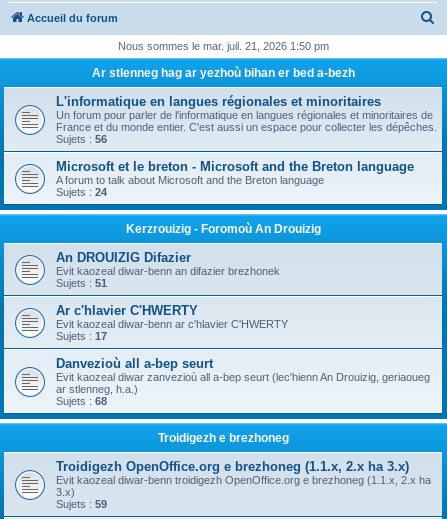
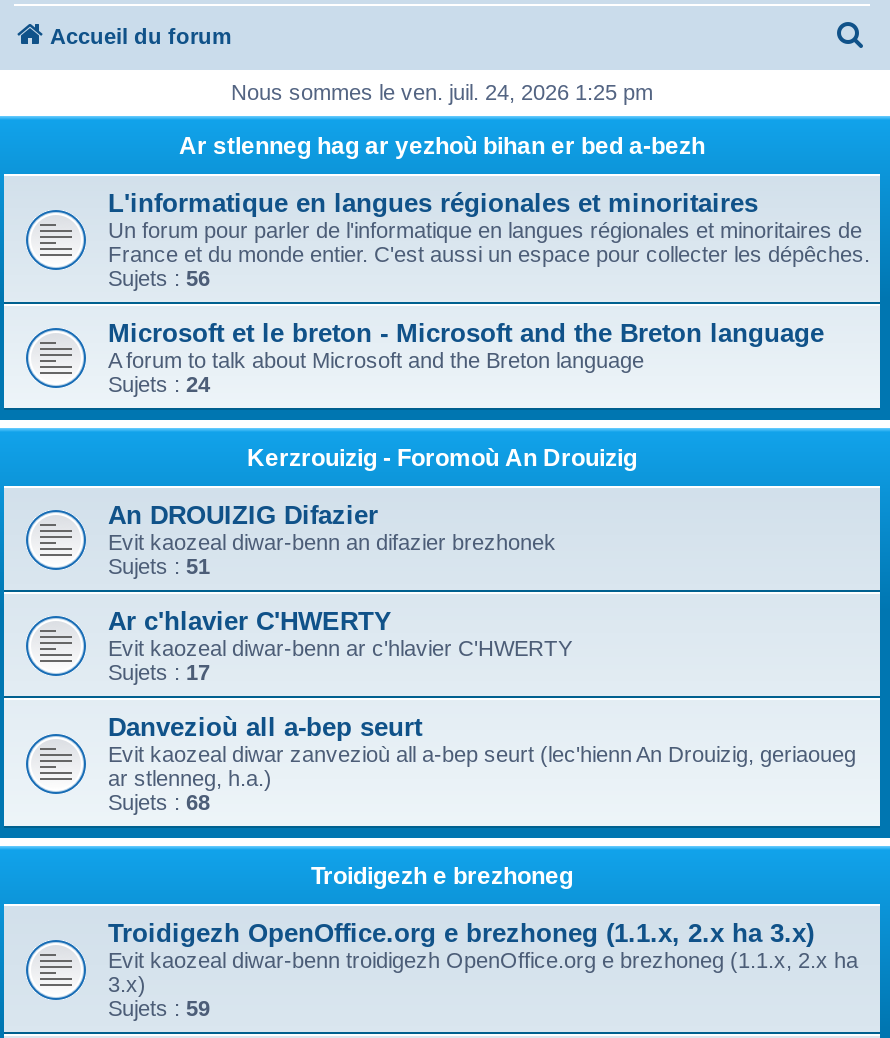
- Nous sommes le mar. juil. 21, 2026 1:50 pm
+ Nous sommes le ven. juil. 24, 2026 1:25 pm
